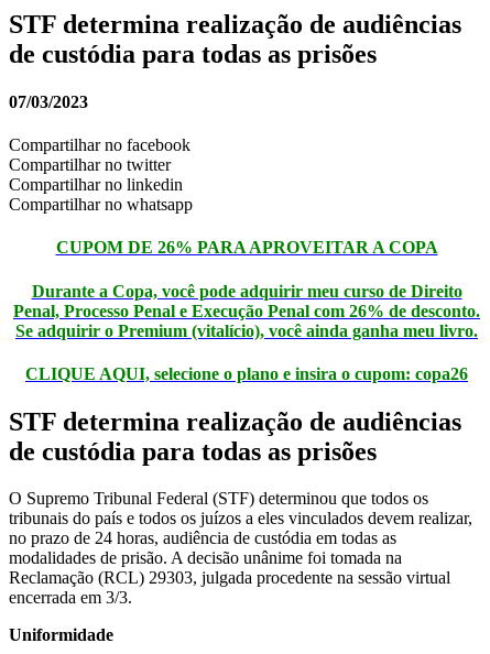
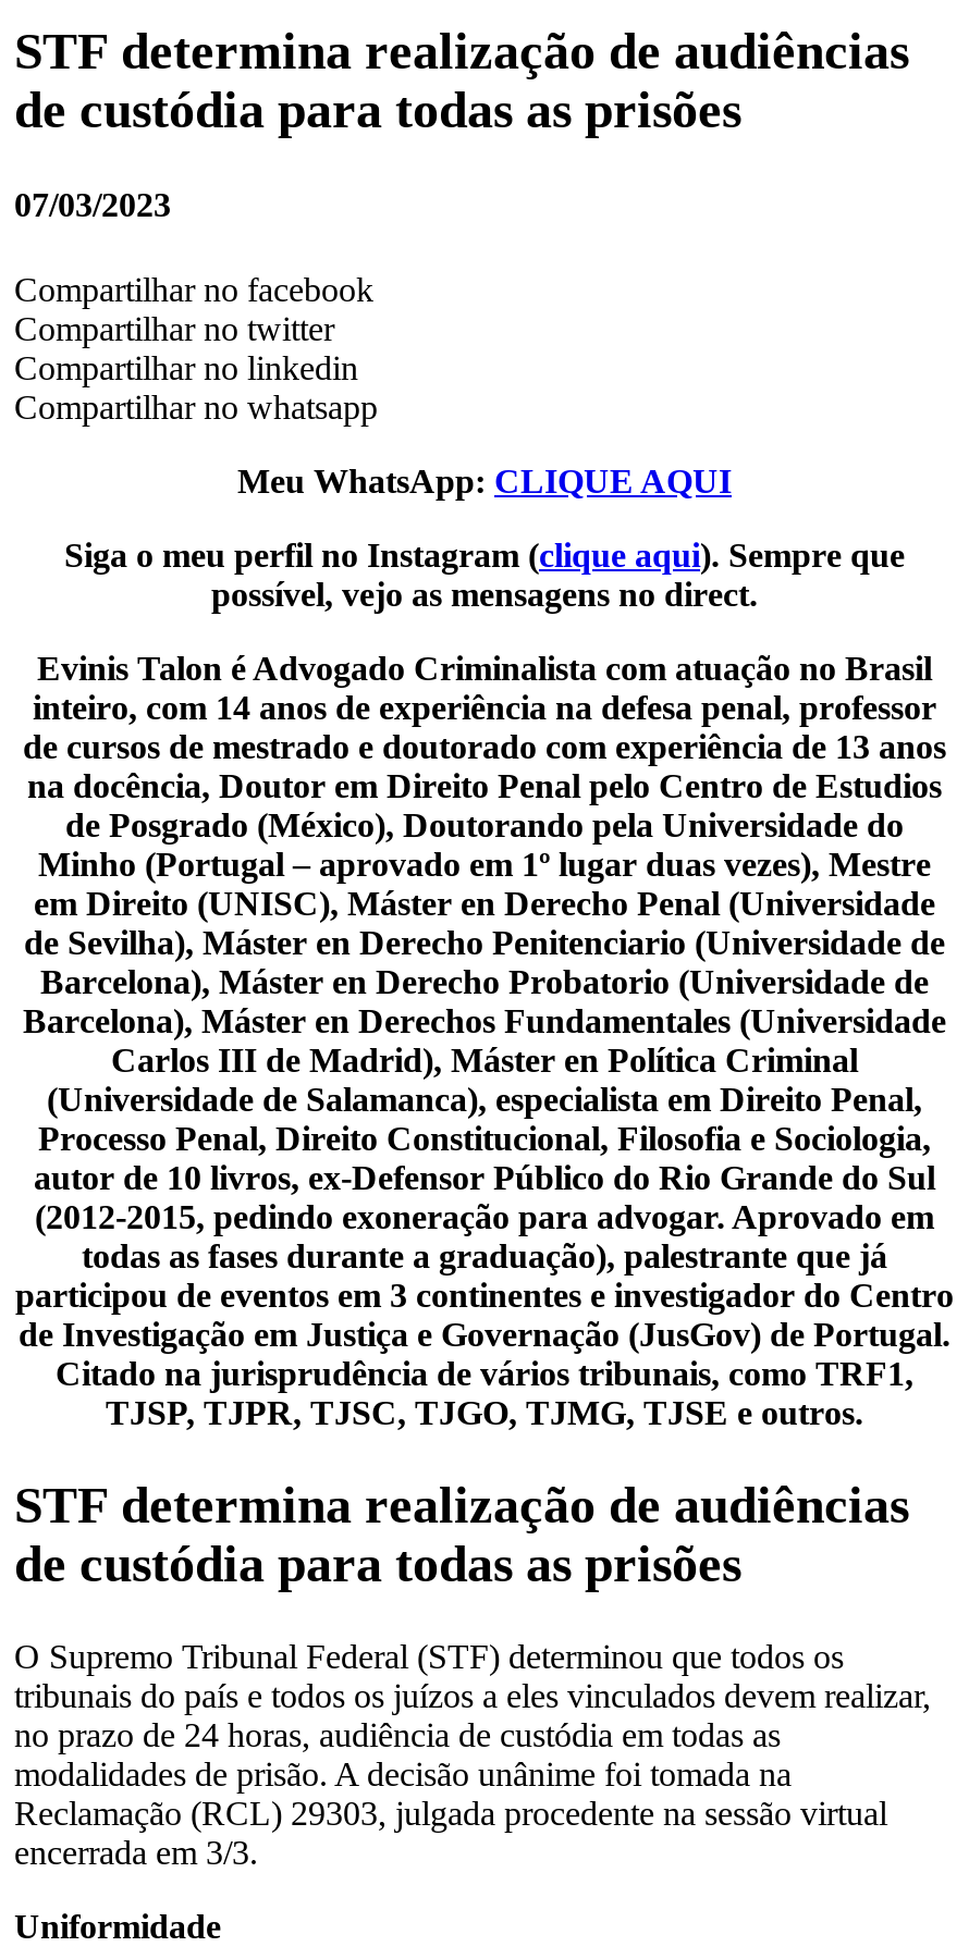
- CUPOM DE 26% PARA APROVEITAR A COPA
+ Meu WhatsApp: CLIQUE AQUI

- Durante a Copa, você pode adquirir meu curso de Direito
- Penal, Processo Penal e Execução Penal com 26% de desconto.
- Se adquirir o Premium (vitalício), você ainda ganha meu livro.
+ Siga o meu perfil no Instagram (clique aqui). Sempre que
+ possível, vejo as mensagens no direct.

- CLIQUE AQUI, selecione o plano e insira o cupom: copa26
+ Evinis Talon é Advogado Criminalista com atuação no Brasil
+ inteiro, com 14 anos de experiência na defesa penal, professor
+ de cursos de mestrado e doutorado com experiência de 13 anos
+ na docência, Doutor em Direito Penal pelo Centro de Estudios
+ de Posgrado (México), Doutorando pela Universidade do
+ Minho (Portugal – aprovado em 1º lugar duas vezes), Mestre
+ em Direito (UNISC), Máster en Derecho Penal (Universidade
+ de Sevilha), Máster en Derecho Penitenciario (Universidade de
+ Barcelona), Máster en Derecho Probatorio (Universidade de
+ Barcelona), Máster en Derechos Fundamentales (Universidade
+ Carlos III de Madrid), Máster en Política Criminal
+ (Universidade de Salamanca), especialista em Direito Penal,
+ Processo Penal, Direito Constitucional, Filosofia e Sociologia,
+ autor de 10 livros, ex-Defensor Público do Rio Grande do Sul
+ (2012-2015, pedindo exoneração para advogar. Aprovado em
+ todas as fases durante a graduação), palestrante que já
+ participou de eventos em 3 continentes e investigador do Centro
+ de Investigação em Justiça e Governação (JusGov) de Portugal.
+ Citado na jurisprudência de vários tribunais, como TRF1,
+ TJSP, TJPR, TJSC, TJGO, TJMG, TJSE e outros.
